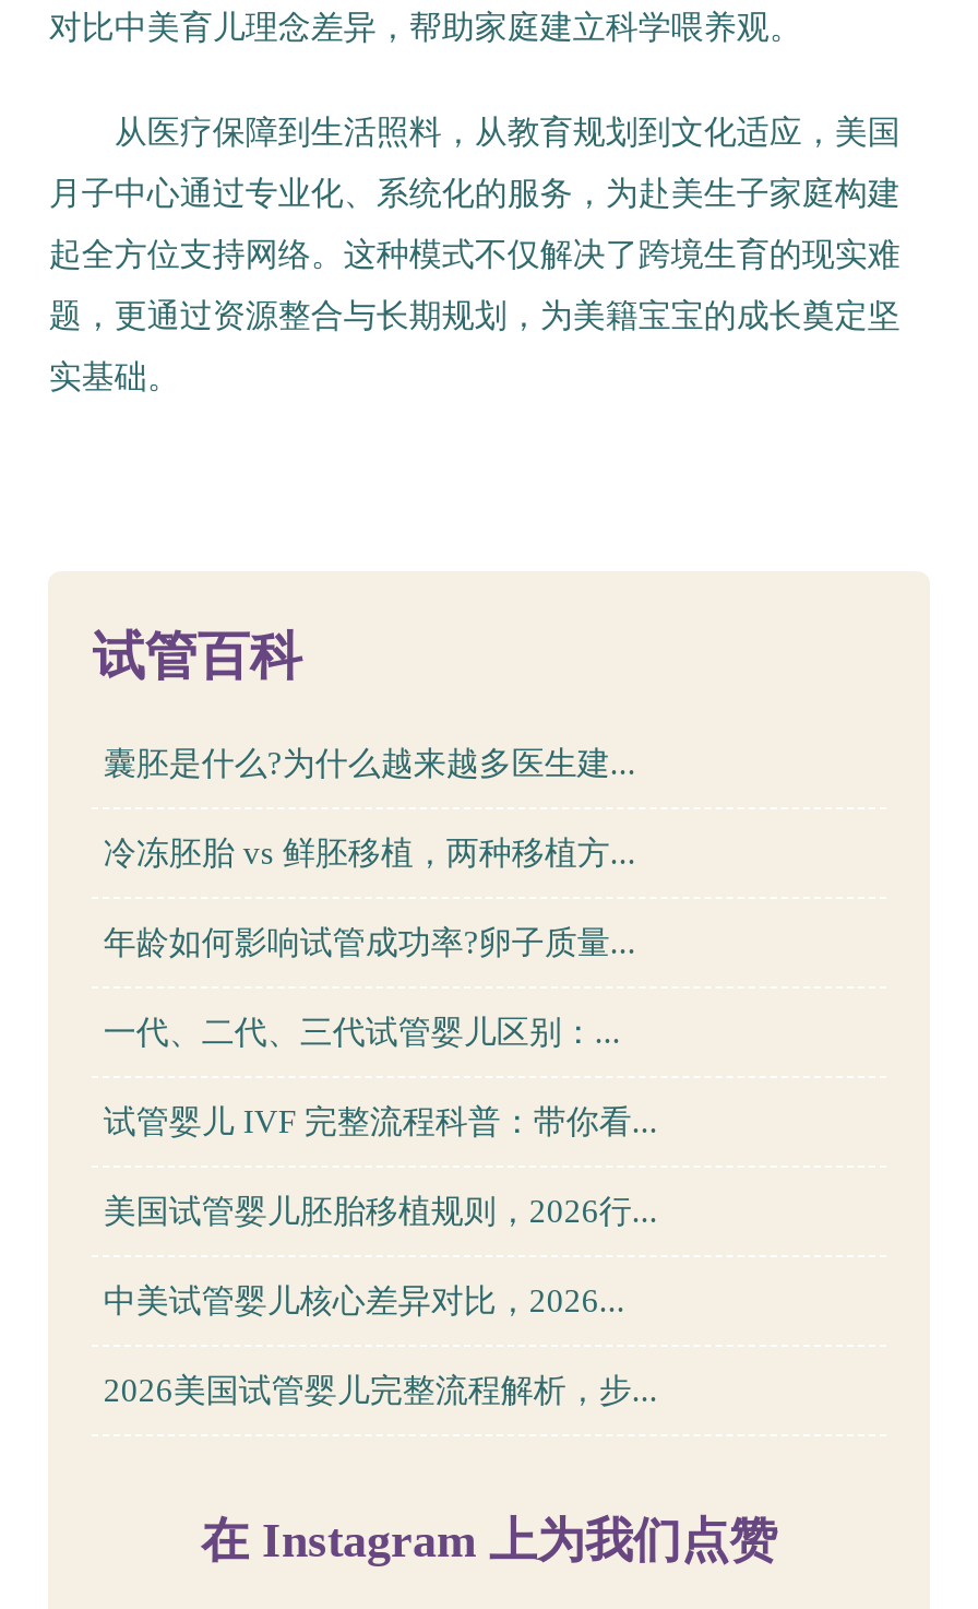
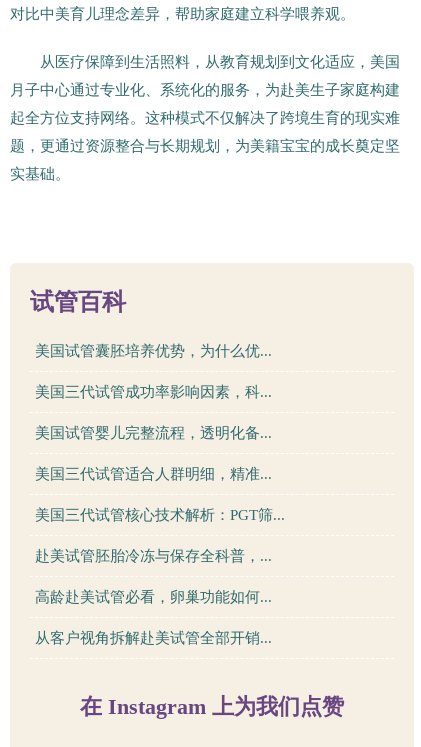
- 囊胚是什么?为什么越来越多医生建...
+ 美国试管囊胚培养优势，为什么优...

- 冷冻胚胎 vs 鲜胚移植，两种移植方...
+ 美国三代试管成功率影响因素，科...

- 年龄如何影响试管成功率?卵子质量...
+ 美国试管婴儿完整流程，透明化备...

- 一代、二代、三代试管婴儿区别：...
+ 美国三代试管适合人群明细，精准...

- 试管婴儿 IVF 完整流程科普：带你看...
+ 美国三代试管核心技术解析：PGT筛...

- 美国试管婴儿胚胎移植规则，2026行...
+ 赴美试管胚胎冷冻与保存全科普，...

- 中美试管婴儿核心差异对比，2026...
+ 高龄赴美试管必看，卵巢功能如何...

- 2026美国试管婴儿完整流程解析，步...
+ 从客户视角拆解赴美试管全部开销...
